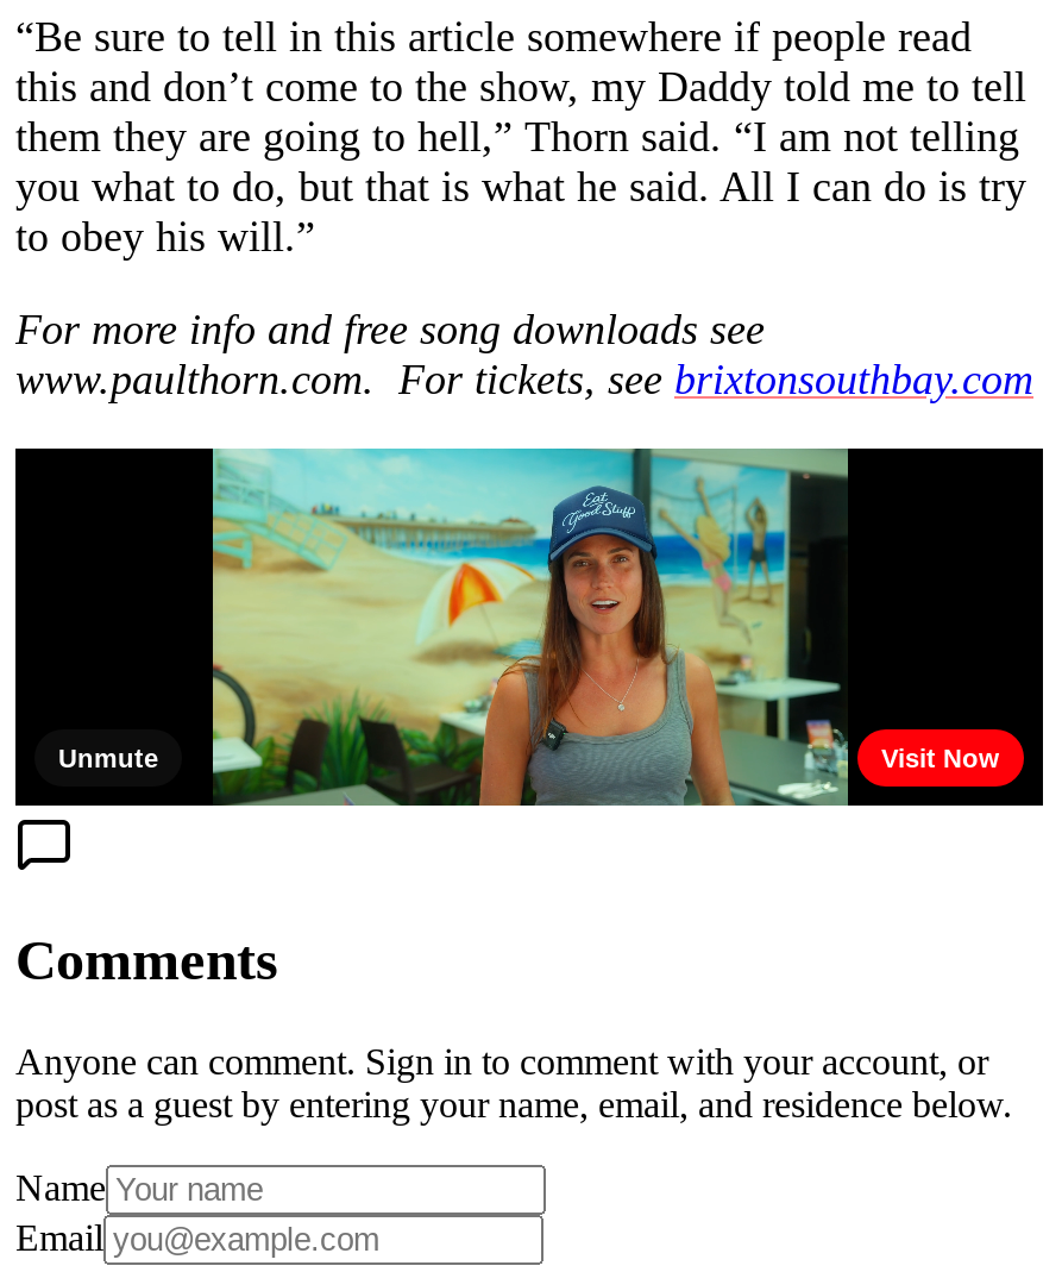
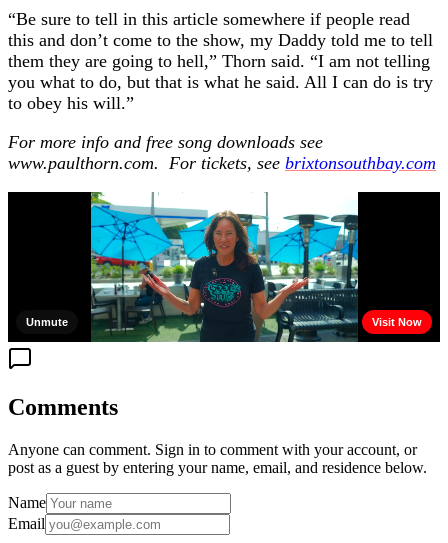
- [image]
+ [image]
